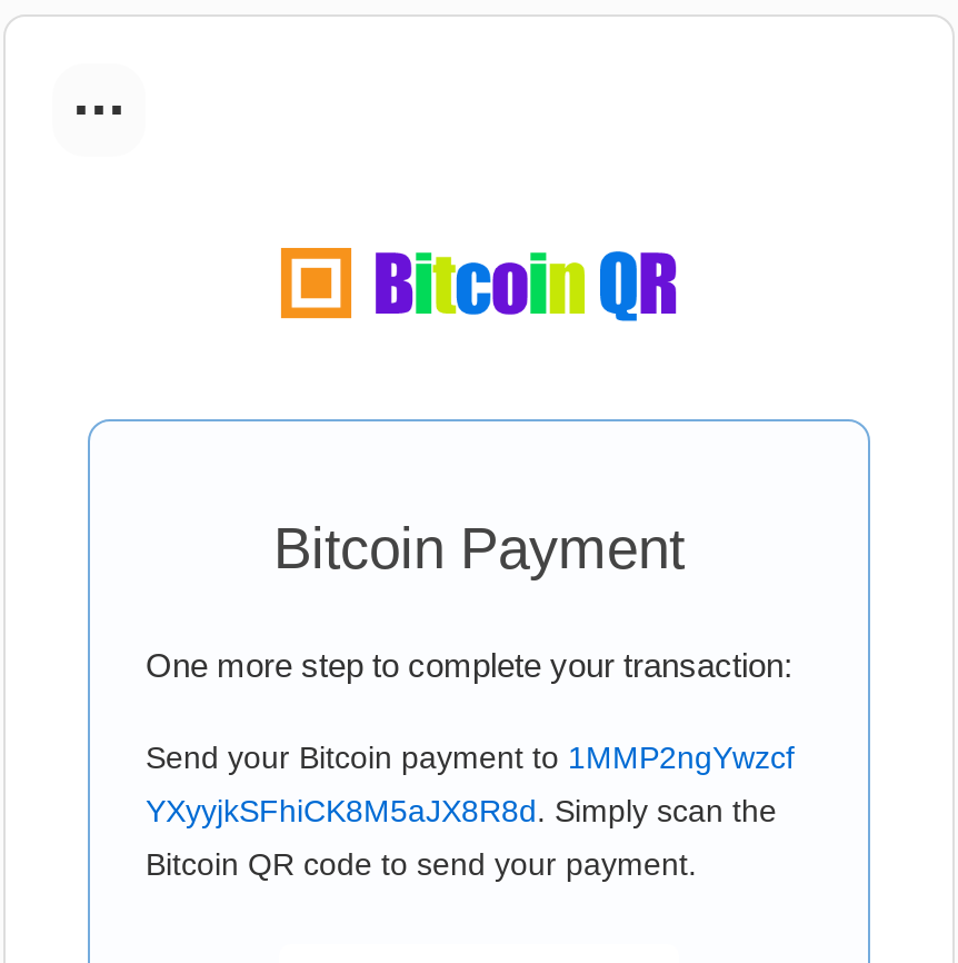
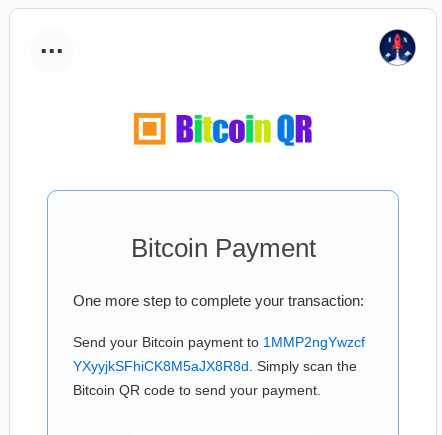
+ [image]
